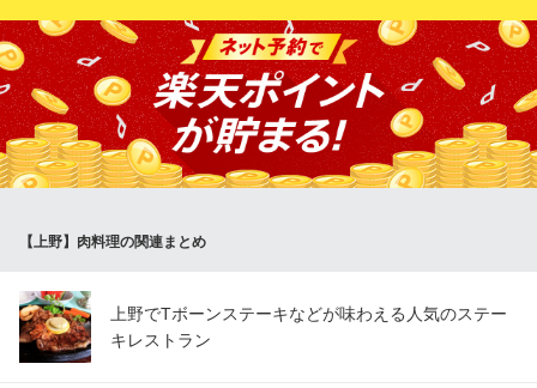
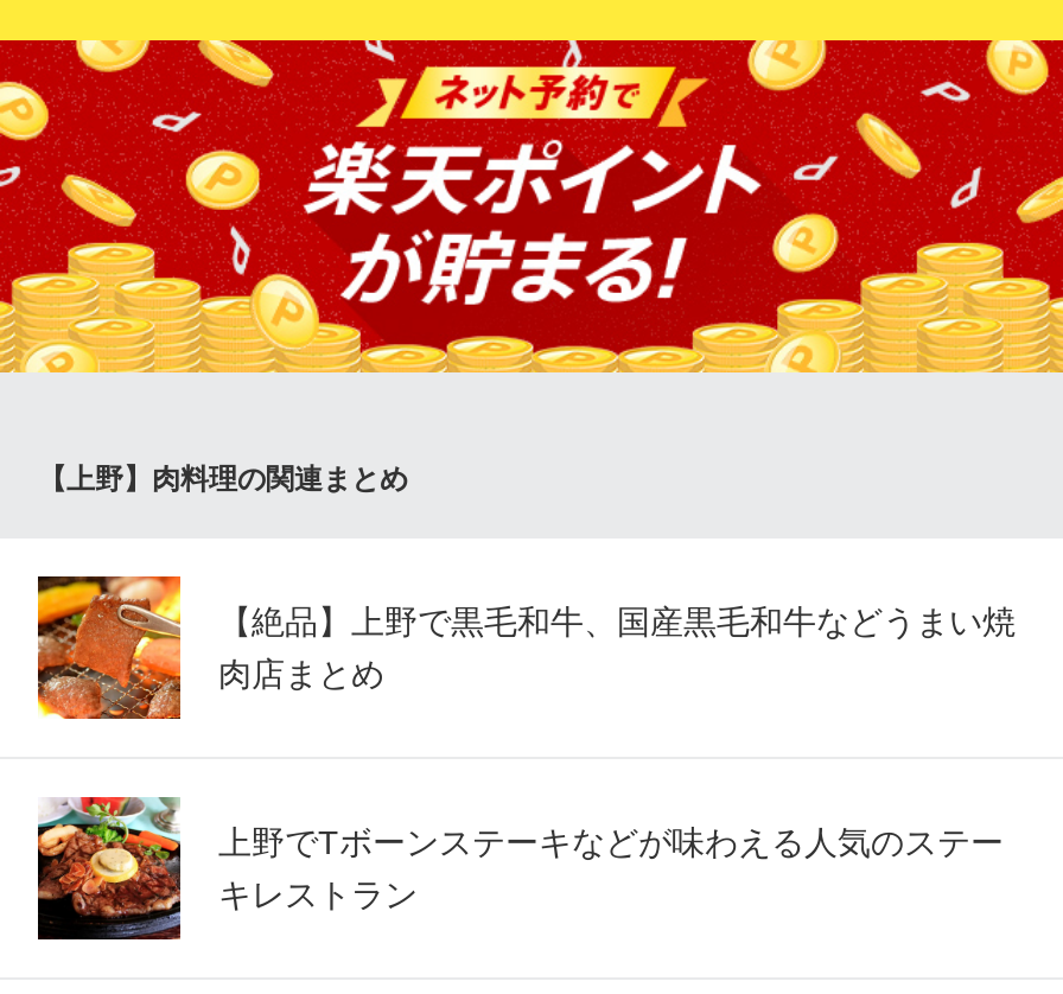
+ [image]
+ 【絶品】上野で黒毛和牛、国産黒毛和牛などうまい焼
+ 肉店まとめ
